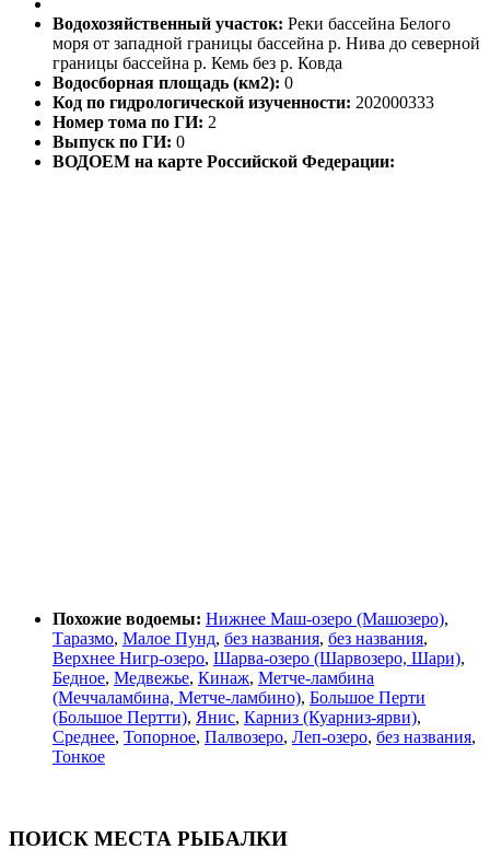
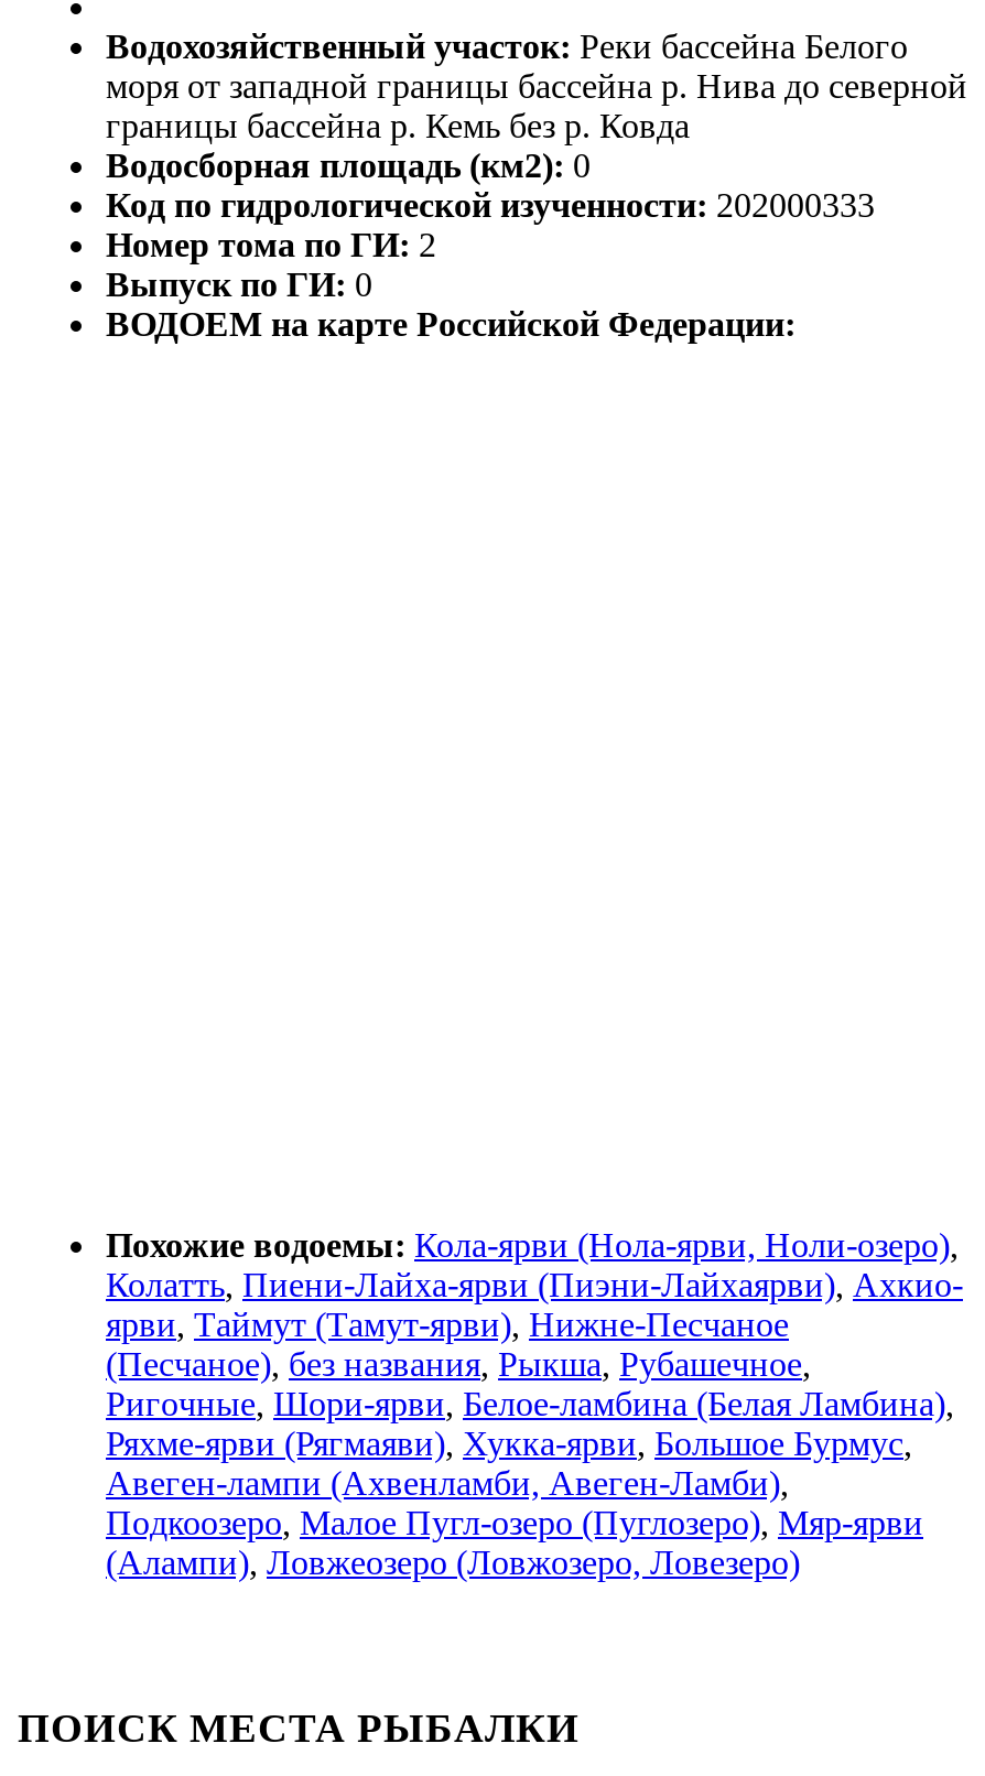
- Похожие водоемы: Нижнее Маш-озеро (Машозеро),
- Таразмо, Малое Пунд, без названия, без названия,
- Верхнее Нигр-озеро, Шарва-озеро (Шарвозеро, Шари),
- Бедное, Медвежье, Кинаж, Метче-ламбина
- (Меччаламбина, Метче-ламбино), Большое Перти
- (Большое Пертти), Янис, Карниз (Куарниз-ярви),
- Среднее, Топорное, Палвозеро, Леп-озеро, без названия,
- Тонкое
+ Похожие водоемы: Кола-ярви (Нола-ярви, Ноли-озеро),
+ Колатть, Пиени-Лайха-ярви (Пиэни-Лайхаярви), Ахкио-
+ ярви, Таймут (Тамут-ярви), Нижне-Песчаное
+ (Песчаное), без названия, Рыкша, Рубашечное,
+ Ригочные, Шори-ярви, Белое-ламбина (Белая Ламбина),
+ Ряхме-ярви (Рягмаяви), Хукка-ярви, Большое Бурмус,
+ Авеген-лампи (Ахвенламби, Авеген-Ламби),
+ Подкоозеро, Малое Пугл-озеро (Пуглозеро), Мяр-ярви
+ (Алампи), Ловжеозеро (Ловжозеро, Ловезеро)
